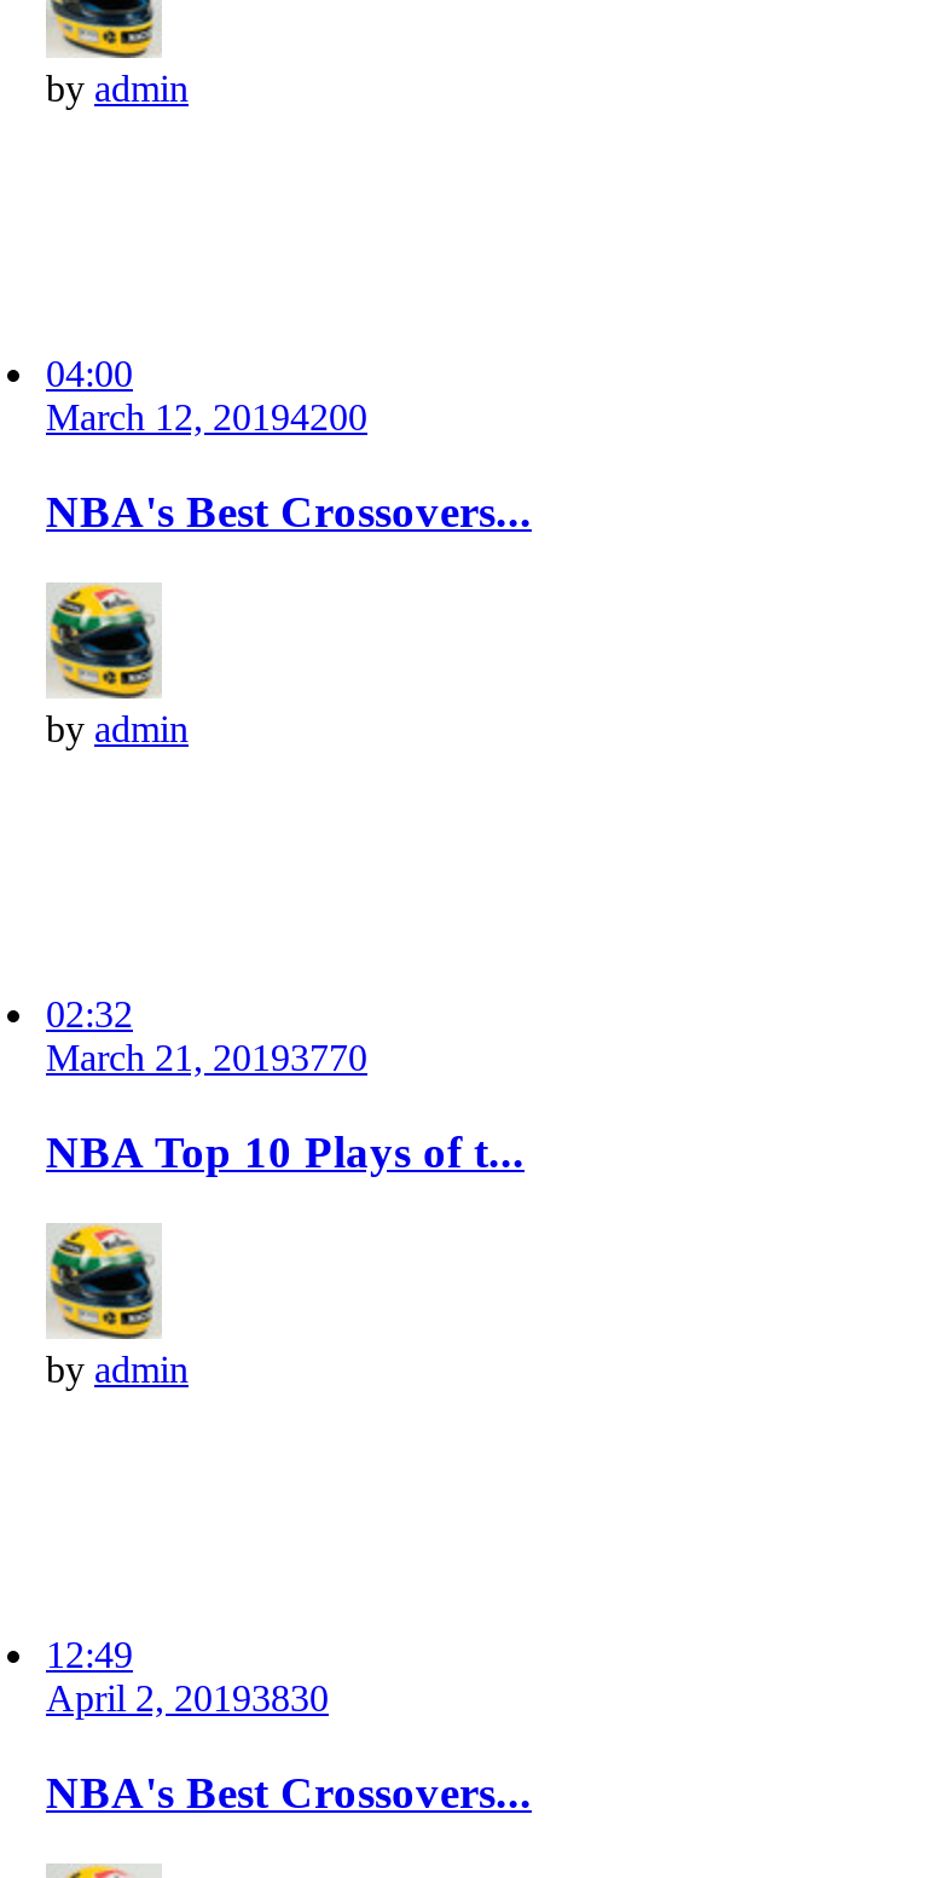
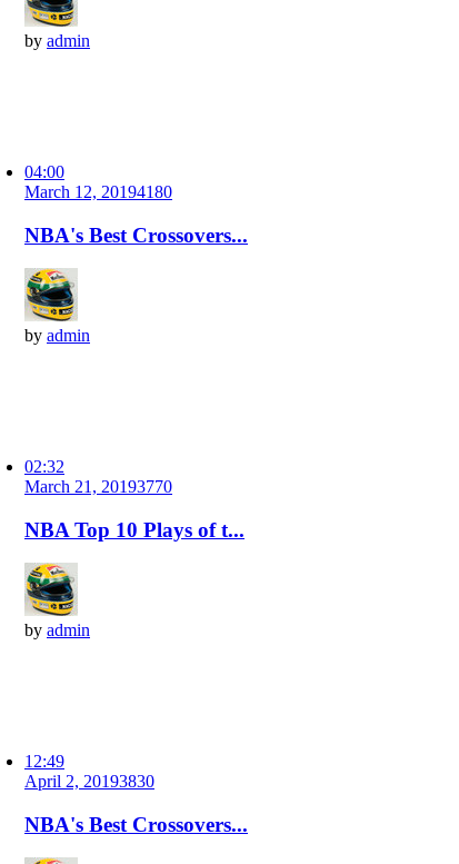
- March 12, 20194200
+ March 12, 20194180
